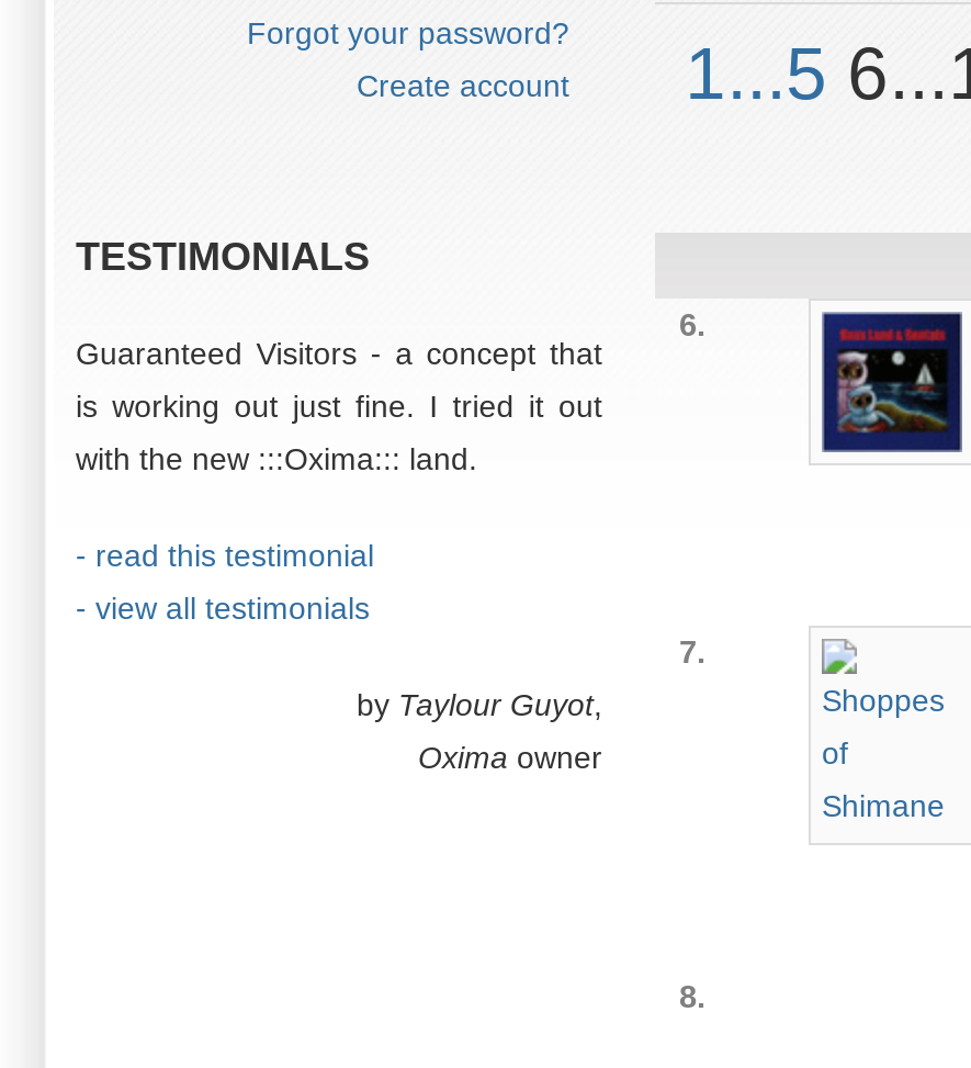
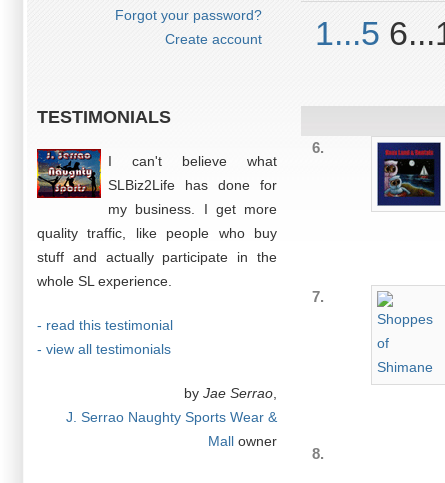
- Guaranteed Visitors - a concept that
- is working out just fine. I tried it out
- with the new :::Oxima::: land.
+ I can't believe what
+ SLBiz2Life has done for
+ my business. I get more
+ quality traffic, like people who buy
+ stuff and actually participate in the
+ whole SL experience.

moved down: - read this testimonial | - view all testimonials

- by Taylour Guyot,
- Oxima owner
+ by Jae Serrao,
+ J. Serrao Naughty Sports Wear &
+ Mall owner
